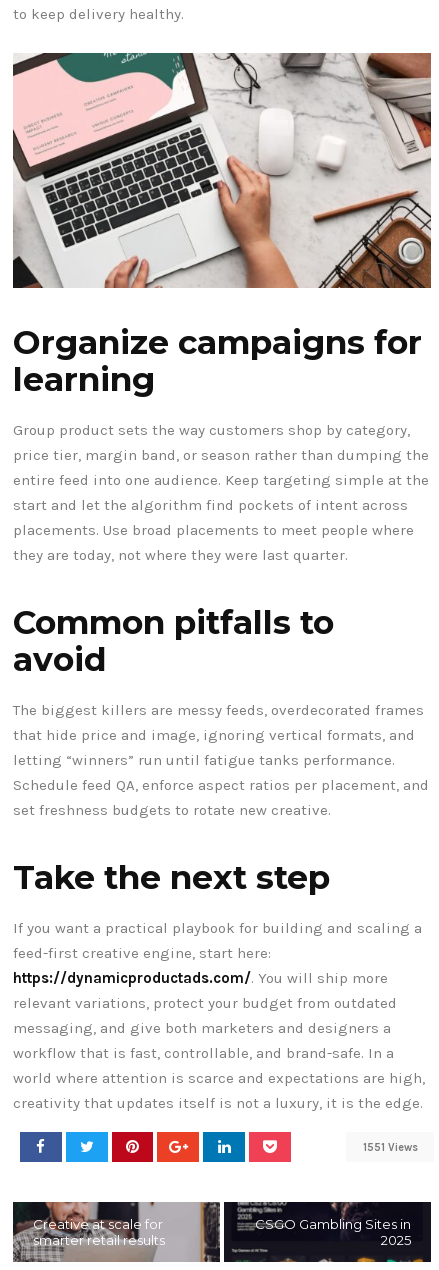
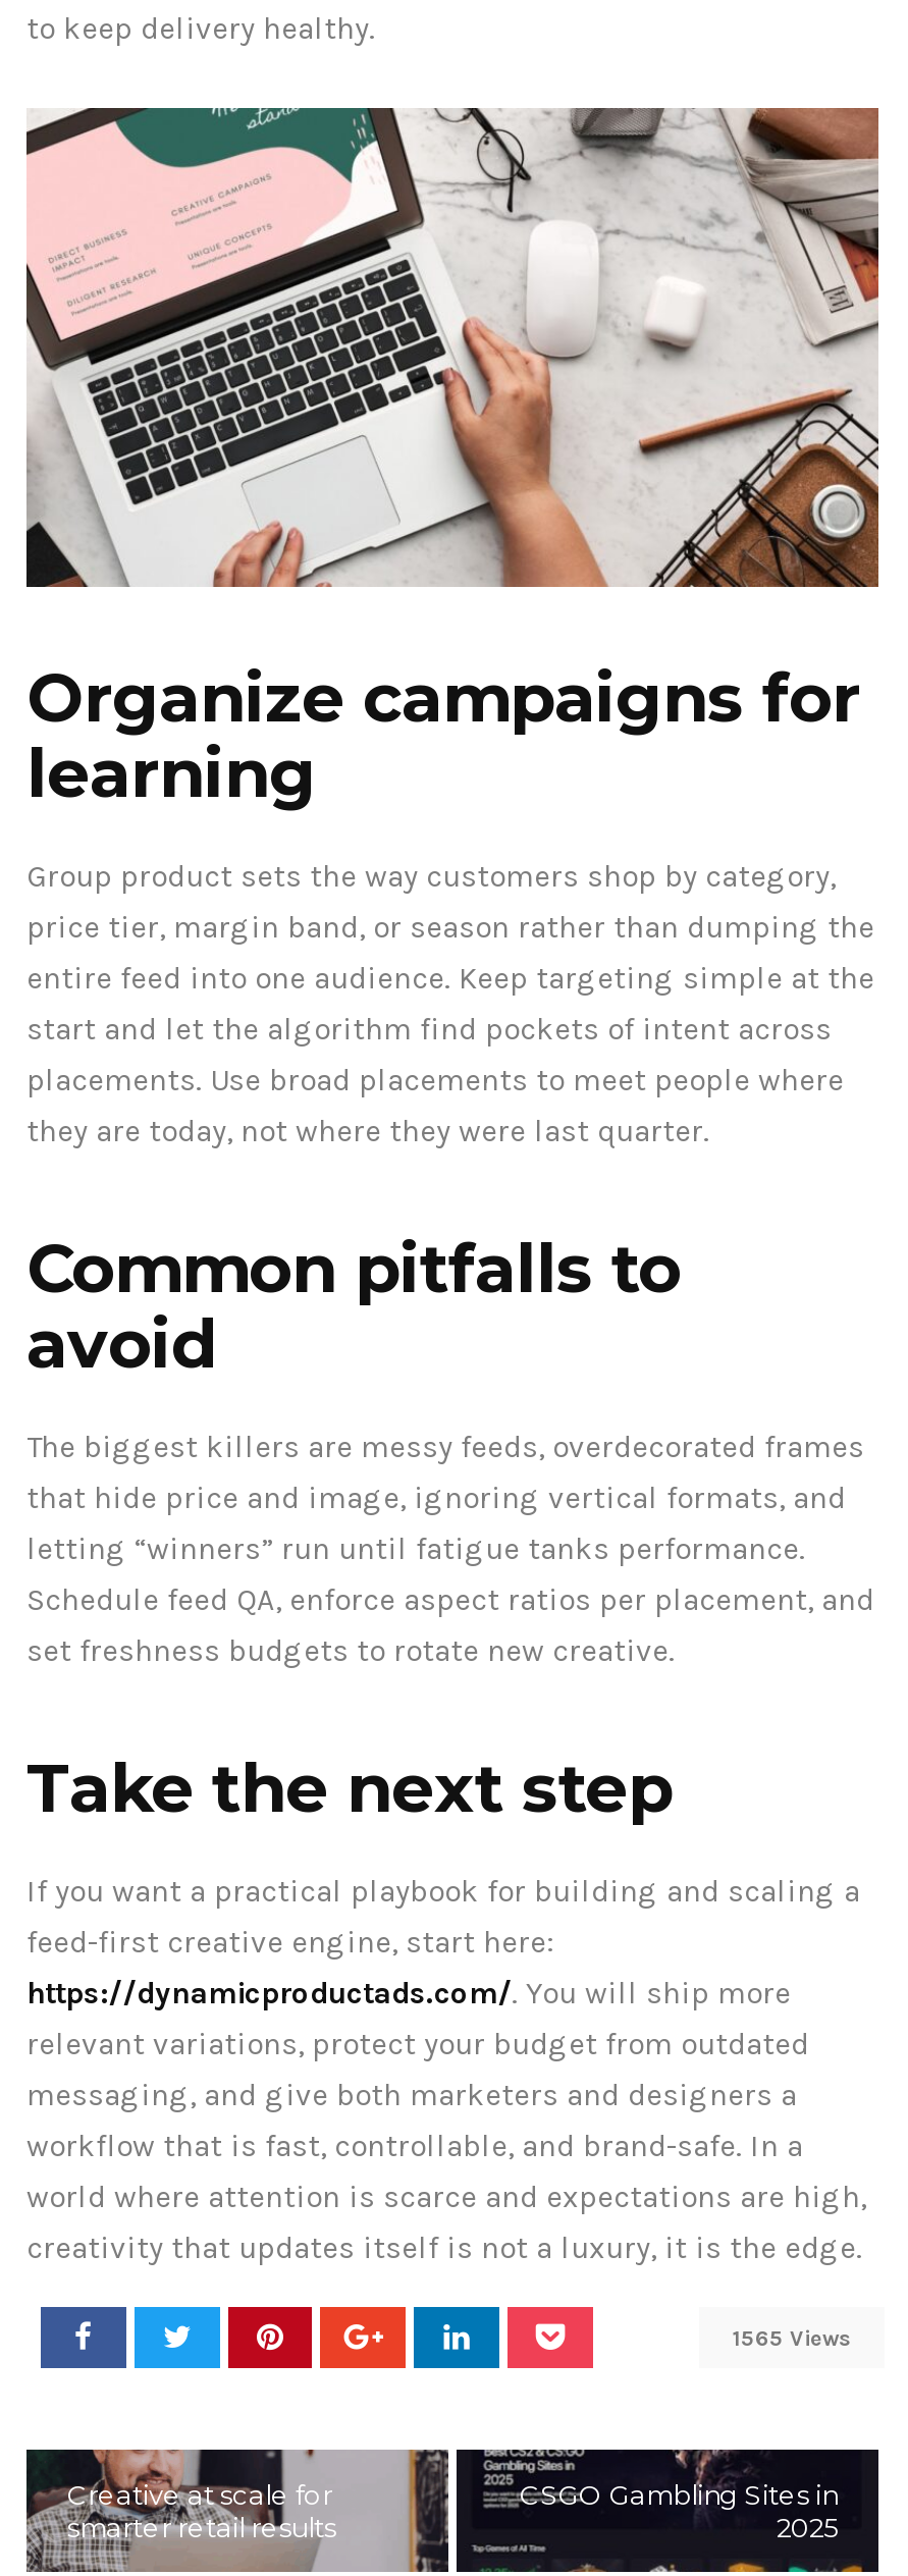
- 1551 Views
+ 1565 Views
